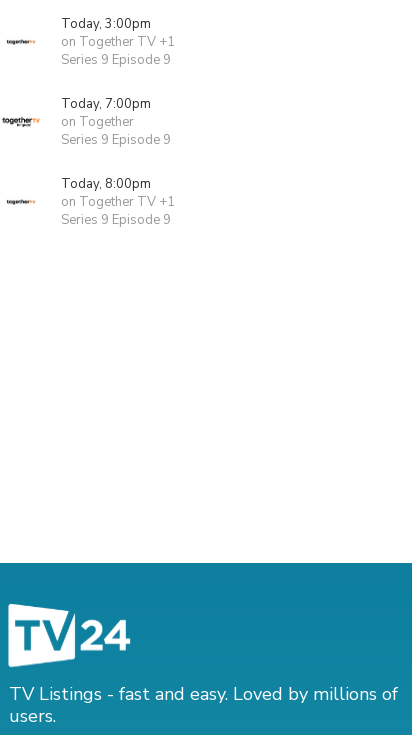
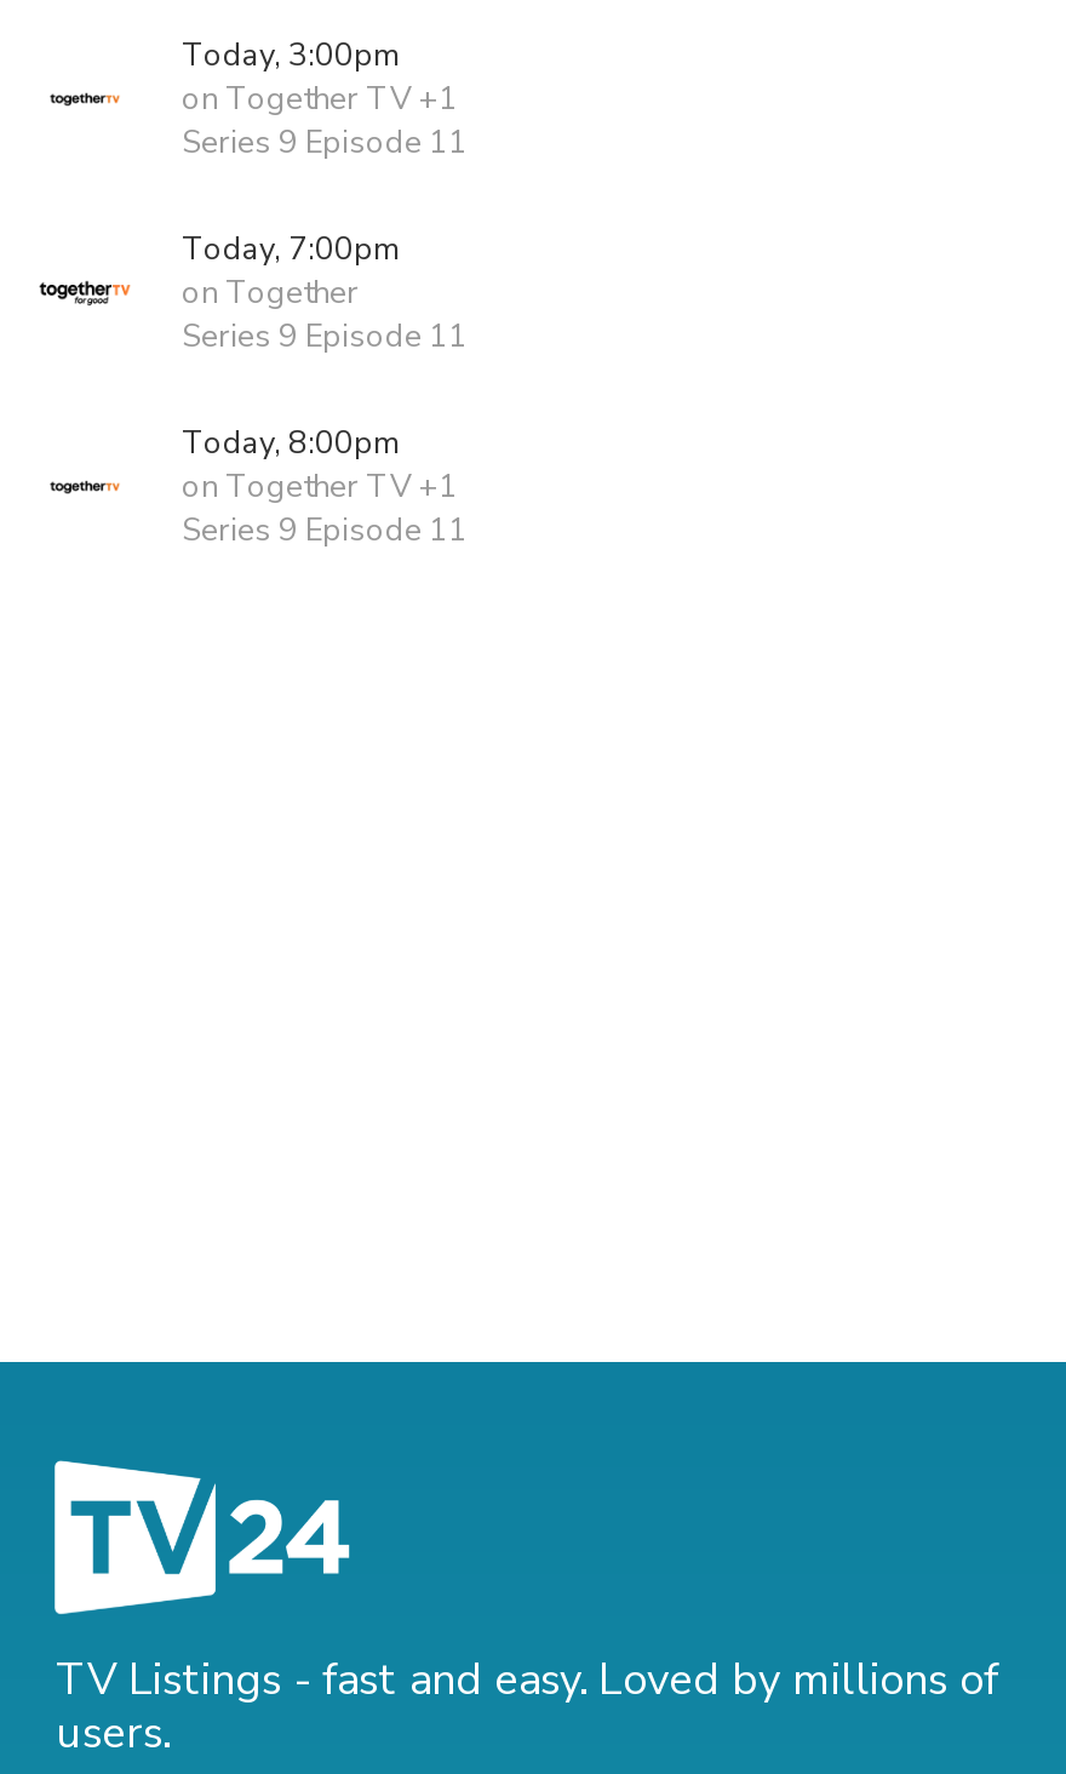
- Series 9 Episode 9
+ Series 9 Episode 11

- Series 9 Episode 9
+ Series 9 Episode 11

- Series 9 Episode 9
+ Series 9 Episode 11
